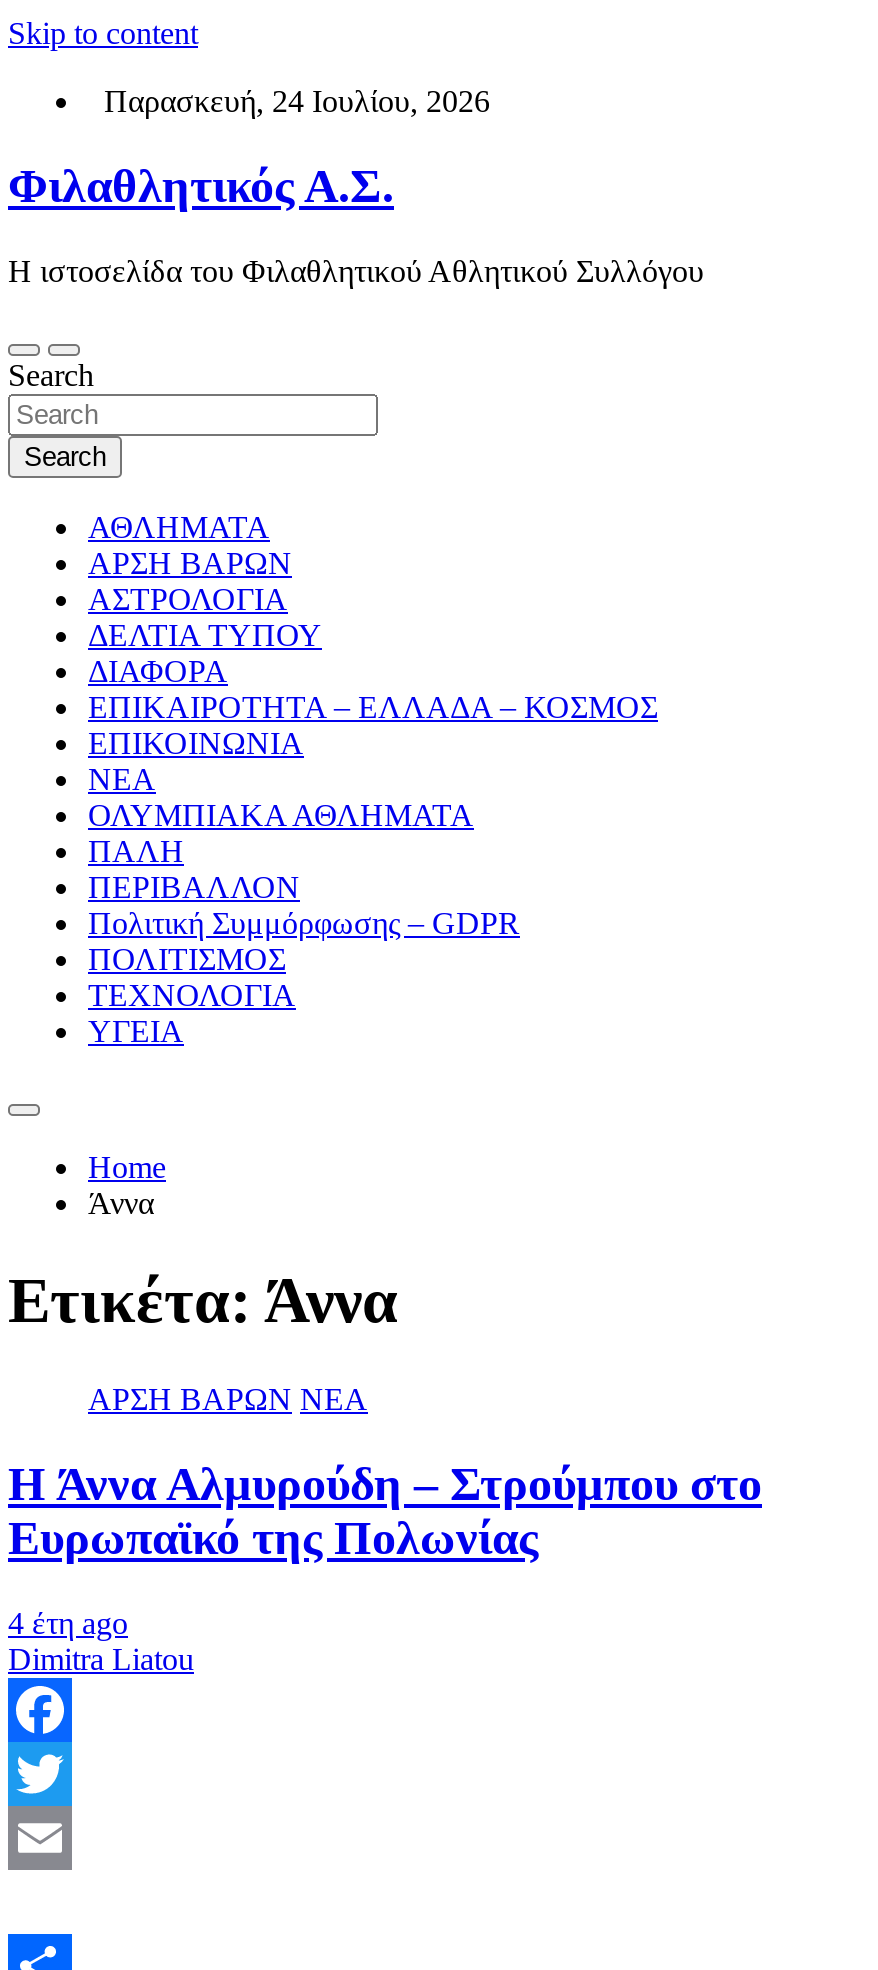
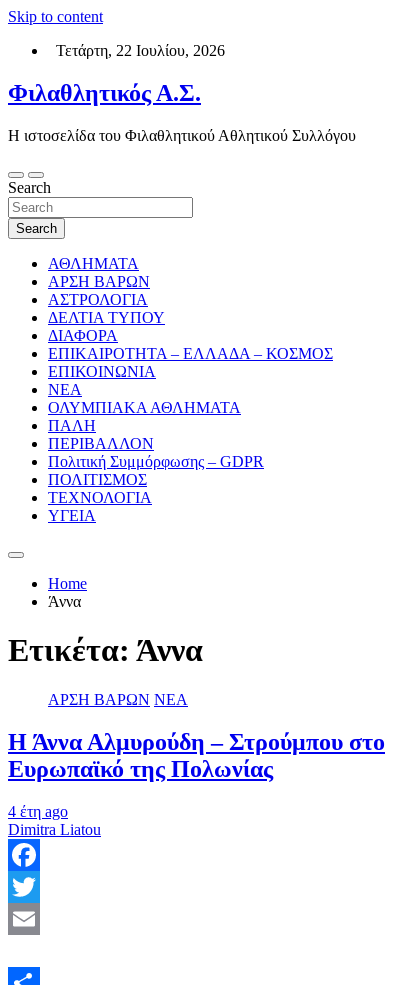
- Παρασκευή, 24 Ιουλίου, 2026
+ Τετάρτη, 22 Ιουλίου, 2026
